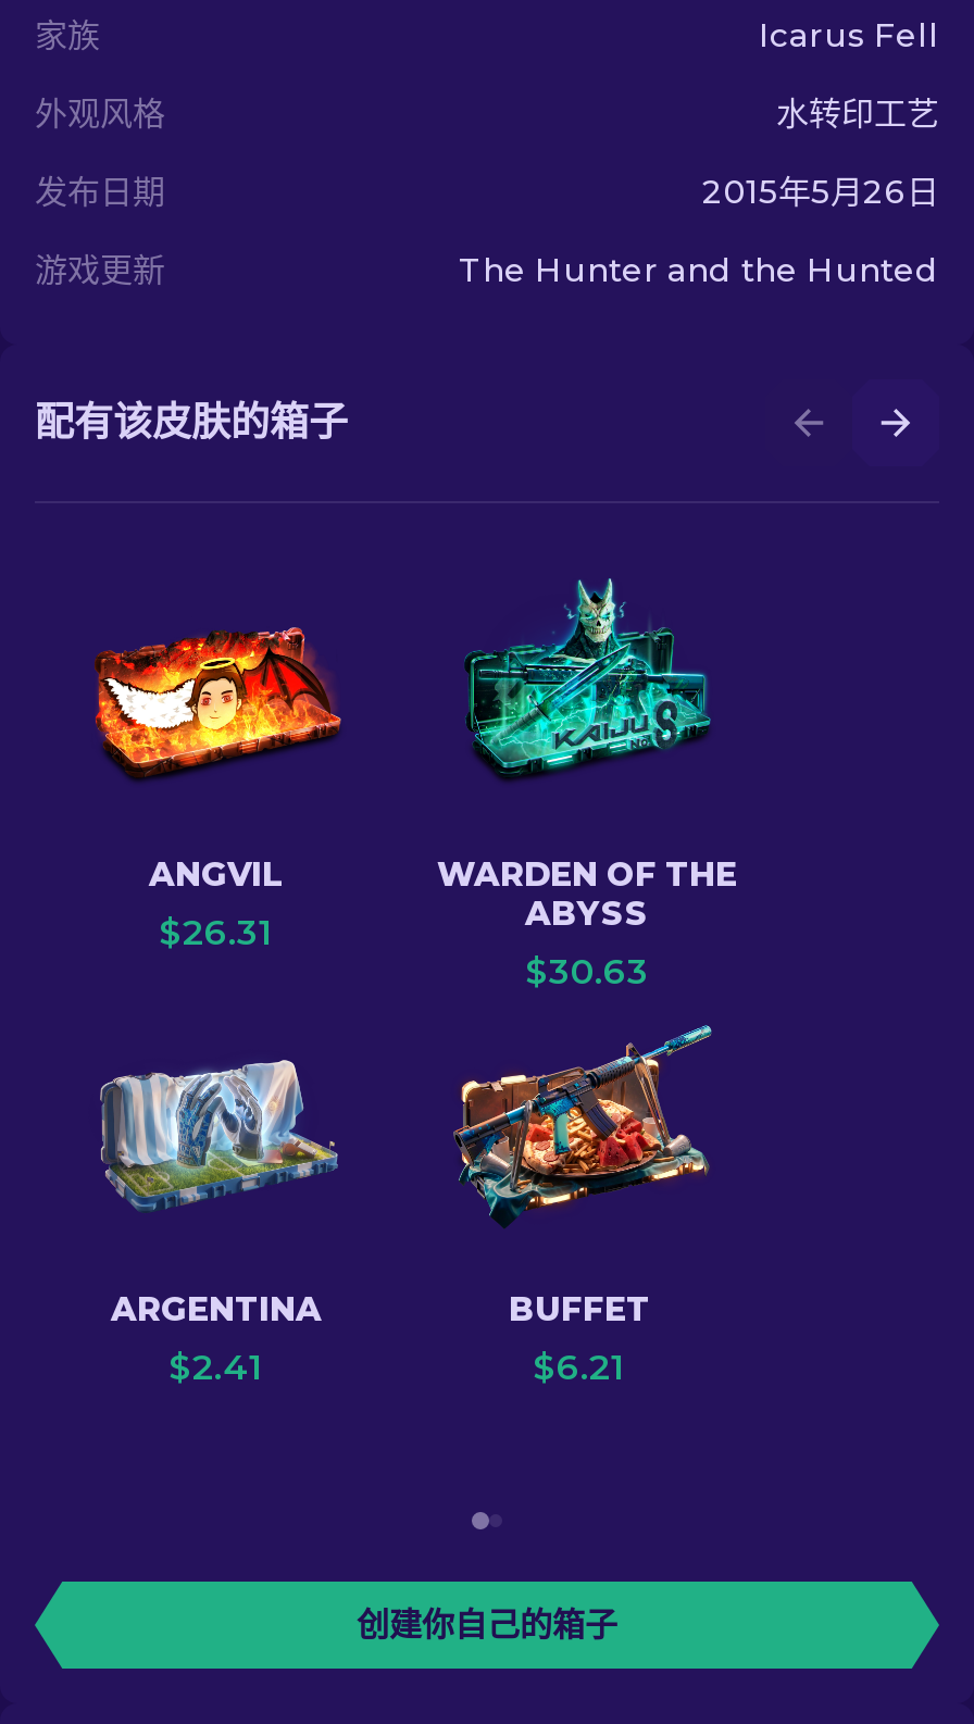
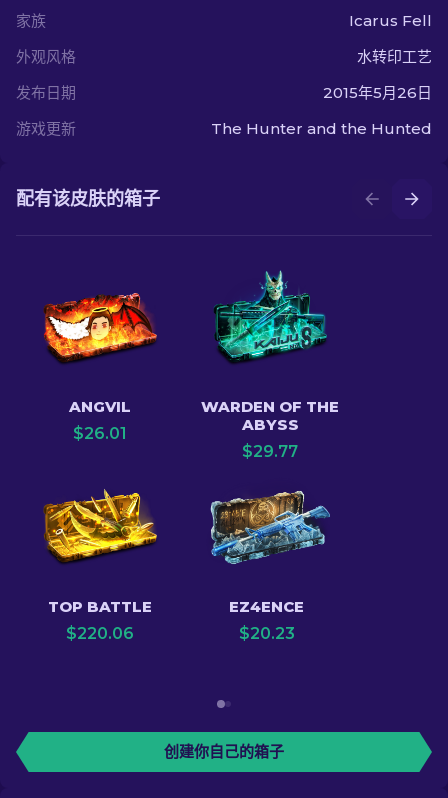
- $26.31
+ $26.01

- $30.63
+ $29.77

- [image]
- BUFFET
- $6.21
+ [image]
+ EZ4ENCE
+ $20.23

- [image]
- ARGENTINA
- $2.41
+ [image]
+ TOP BATTLE
+ $220.06
